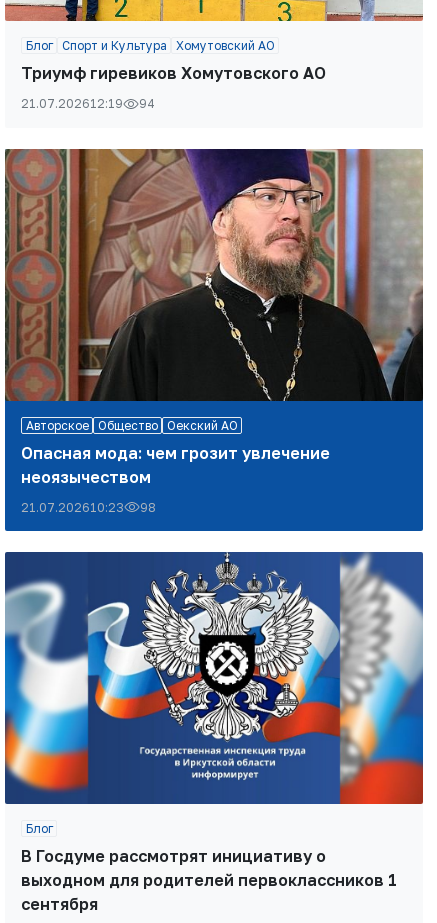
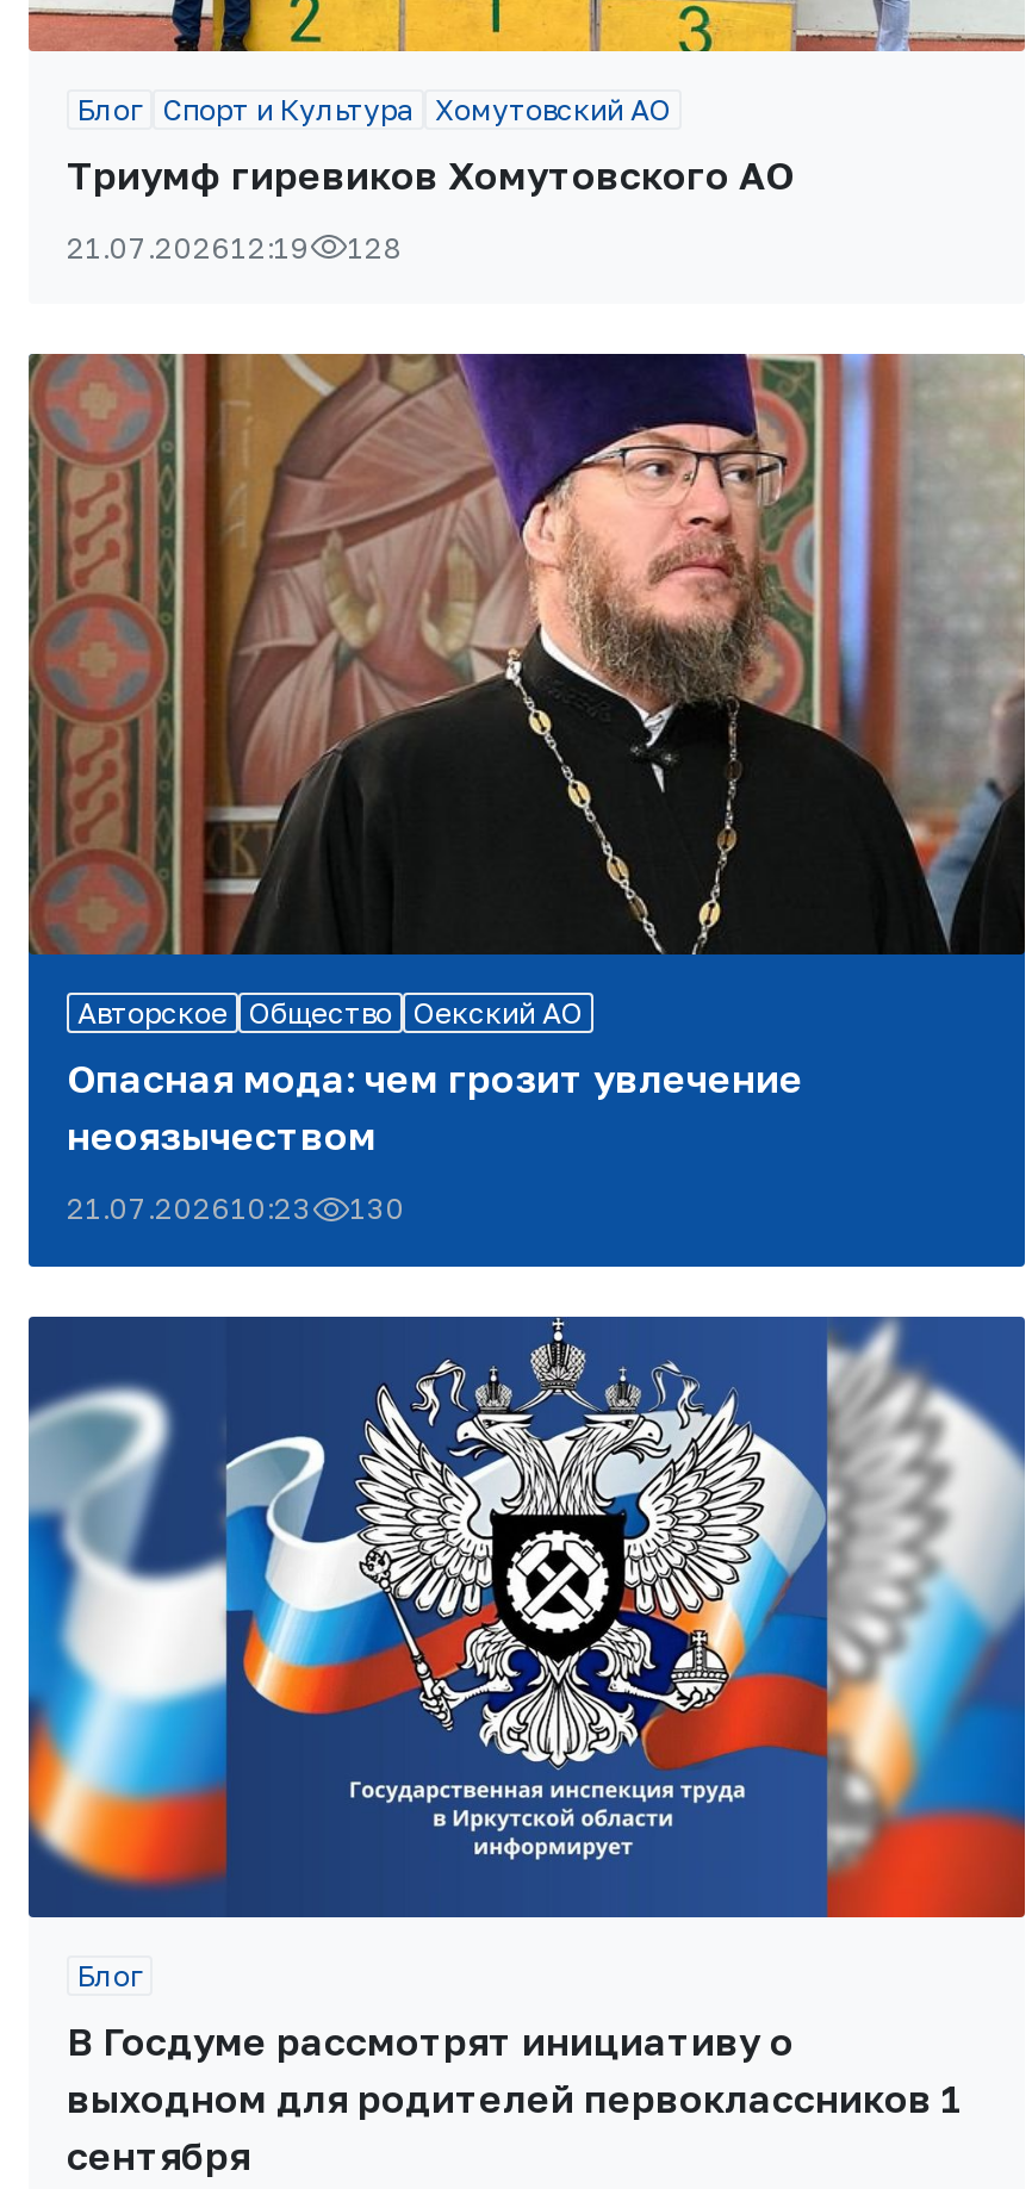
- 21.07.202612:19 94
+ 21.07.202612:19 128

- 21.07.202610:23 98
+ 21.07.202610:23 130
